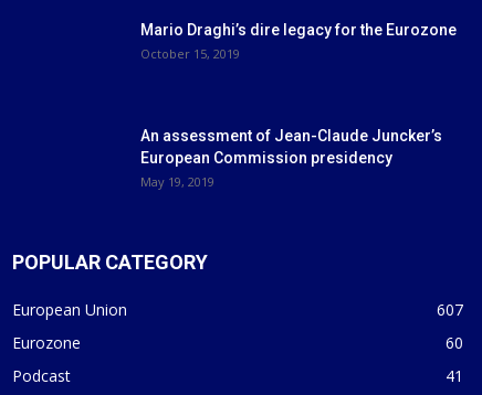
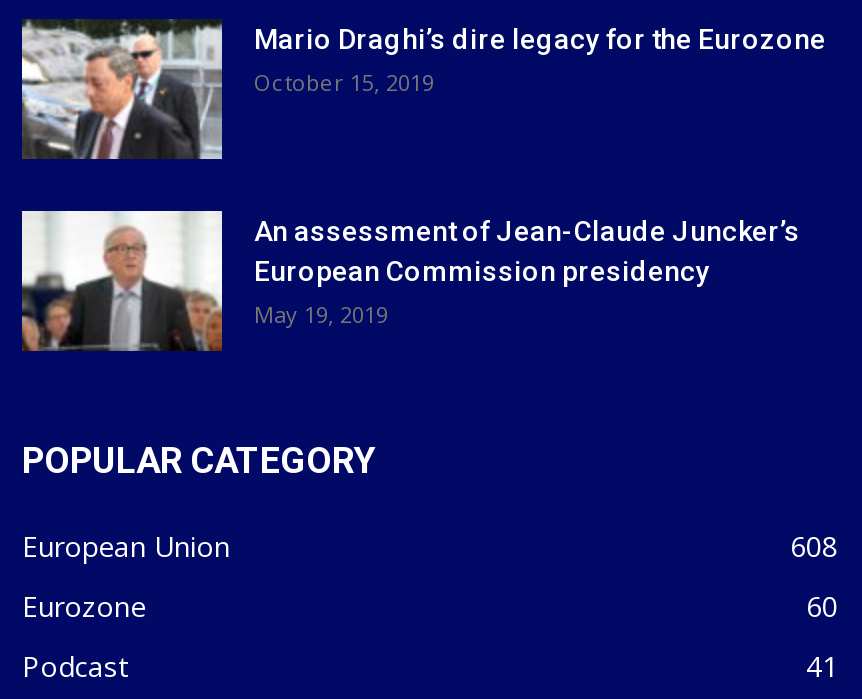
+ [image]

+ [image]

- 607
+ 608
